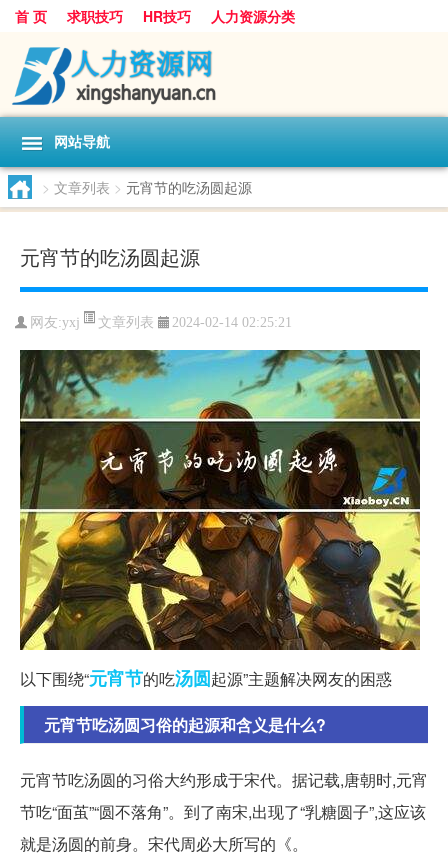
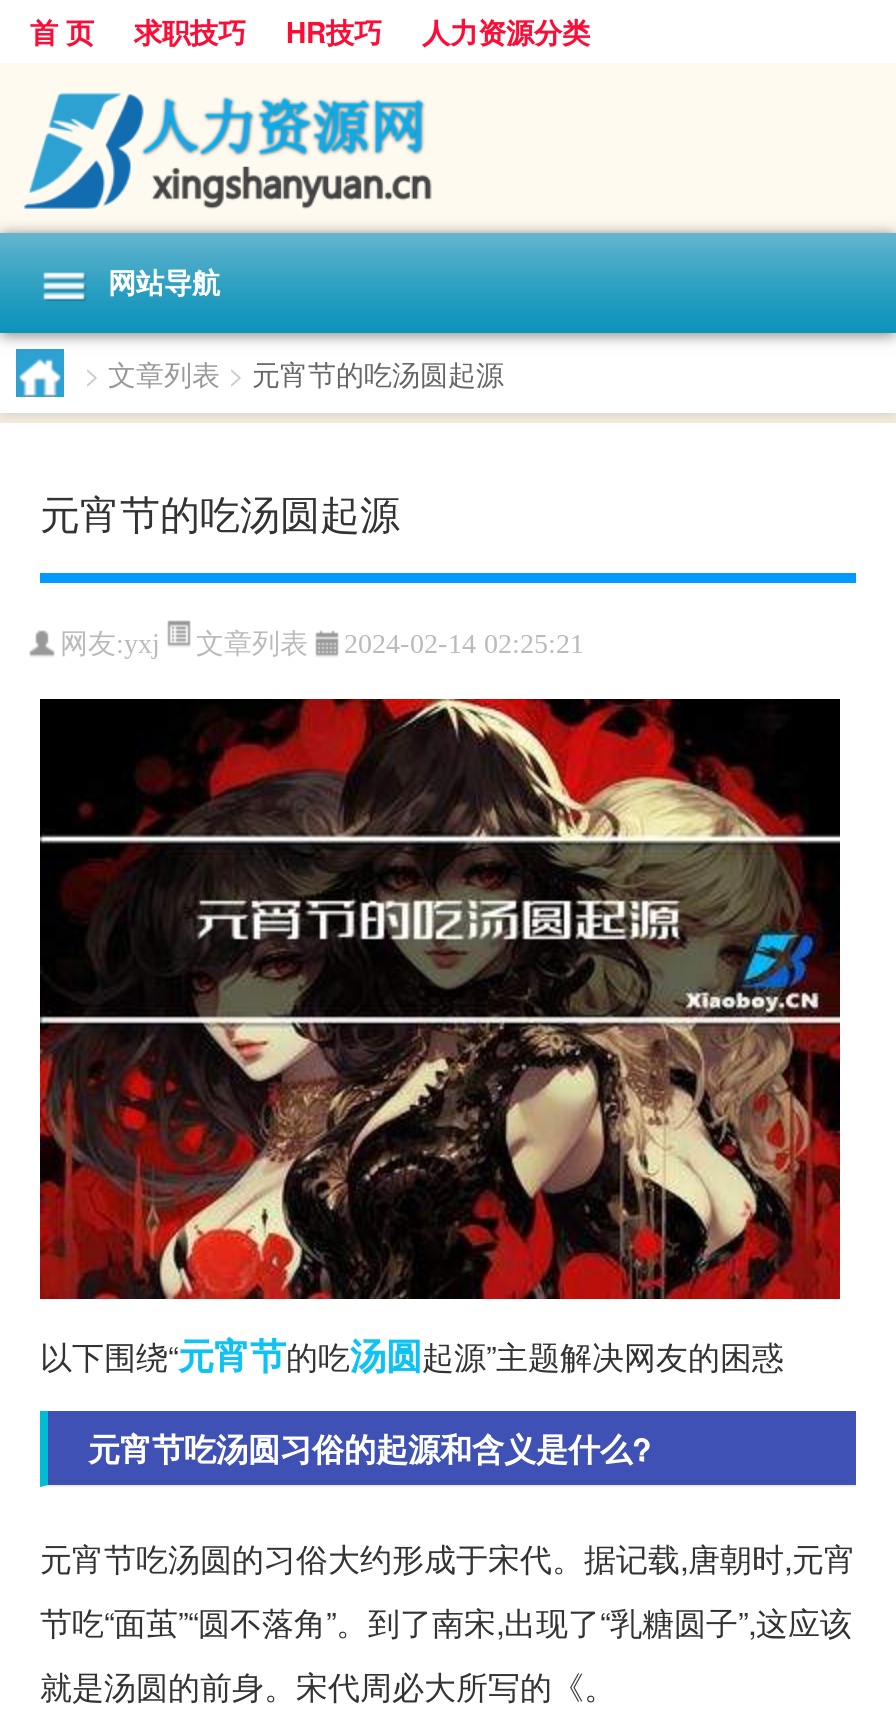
- [image]
+ [image]
